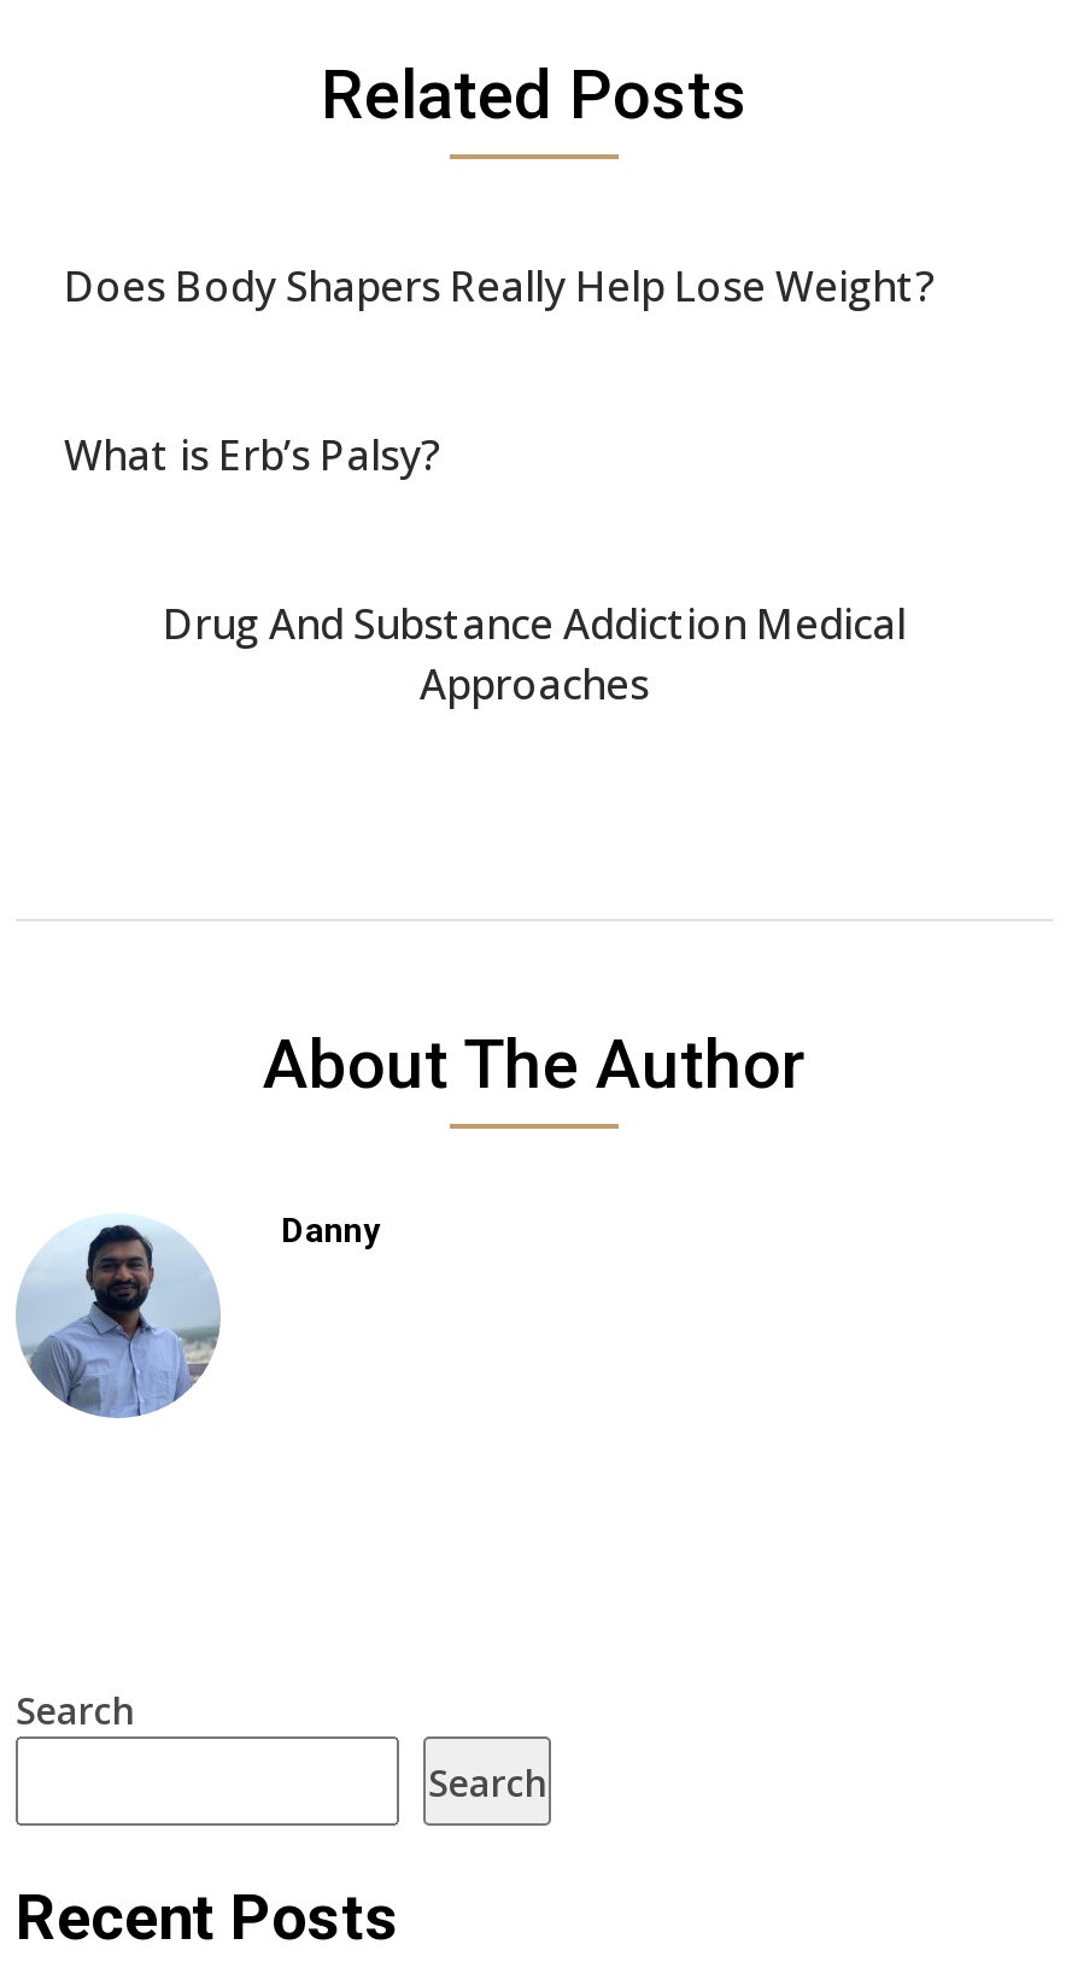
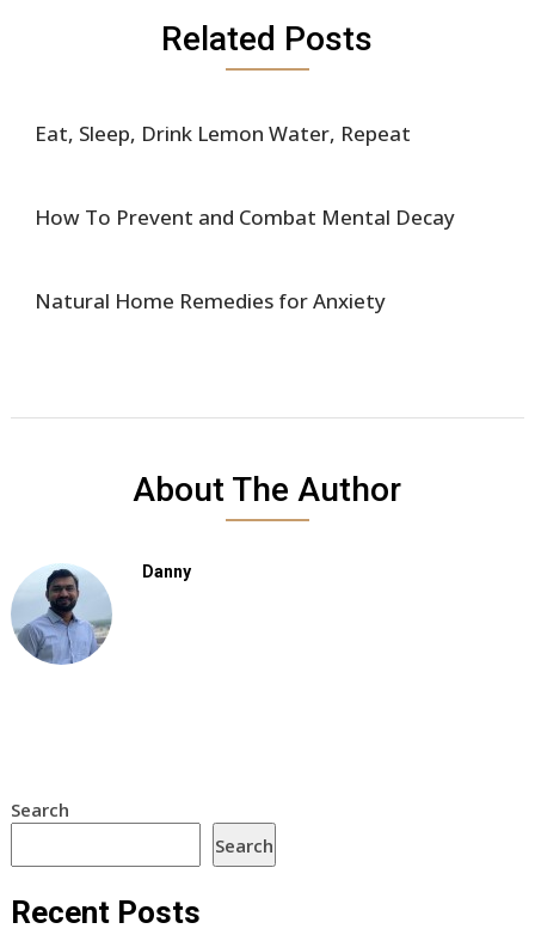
- Does Body Shapers Really Help Lose Weight?
+ Eat, Sleep, Drink Lemon Water, Repeat

- What is Erb’s Palsy?
+ How To Prevent and Combat Mental Decay

- Drug And Substance Addiction Medical
- Approaches
+ Natural Home Remedies for Anxiety
